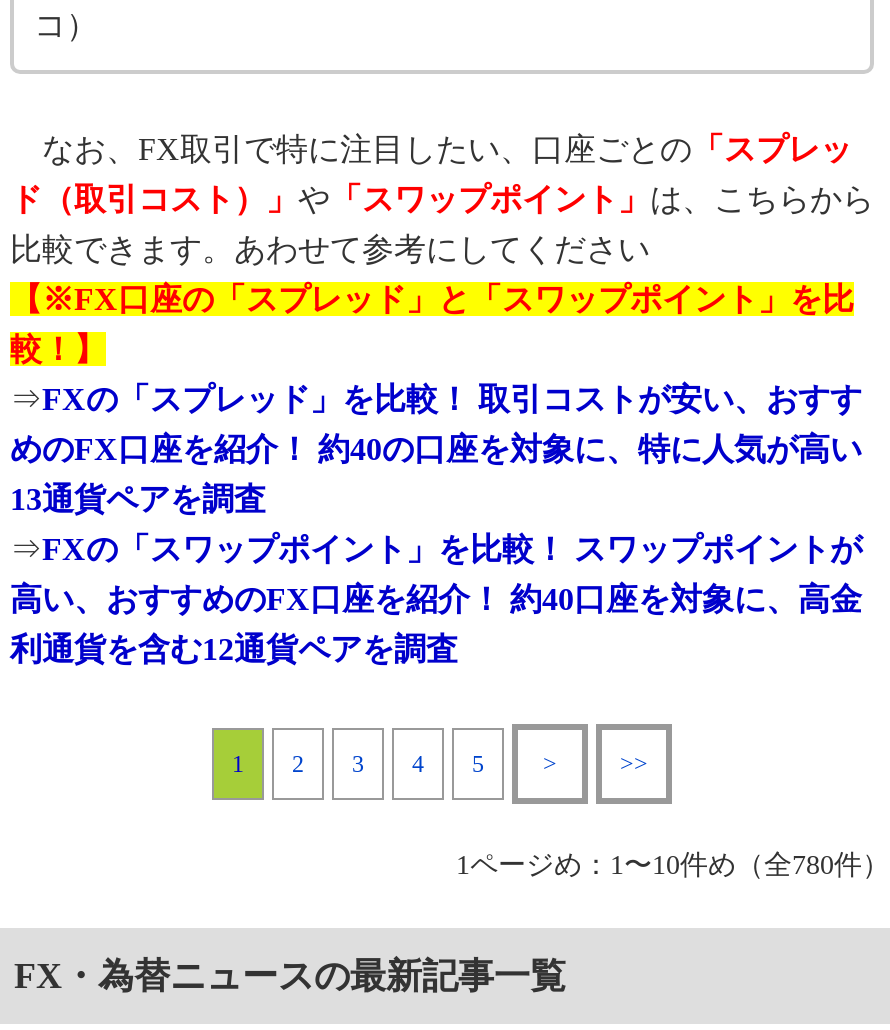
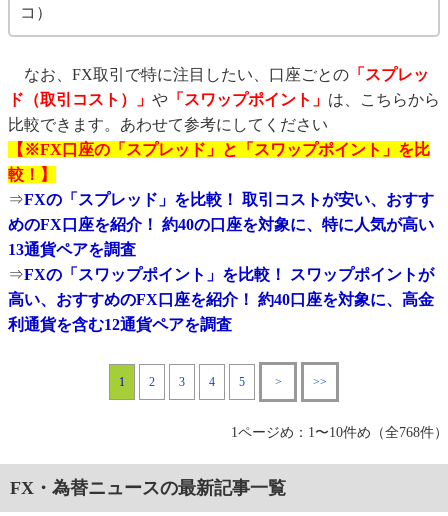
- 1ページめ：1〜10件め（全780件）
+ 1ページめ：1〜10件め（全768件）
